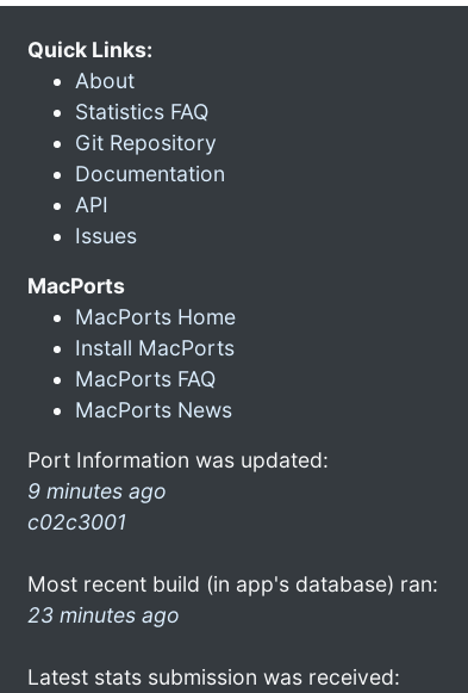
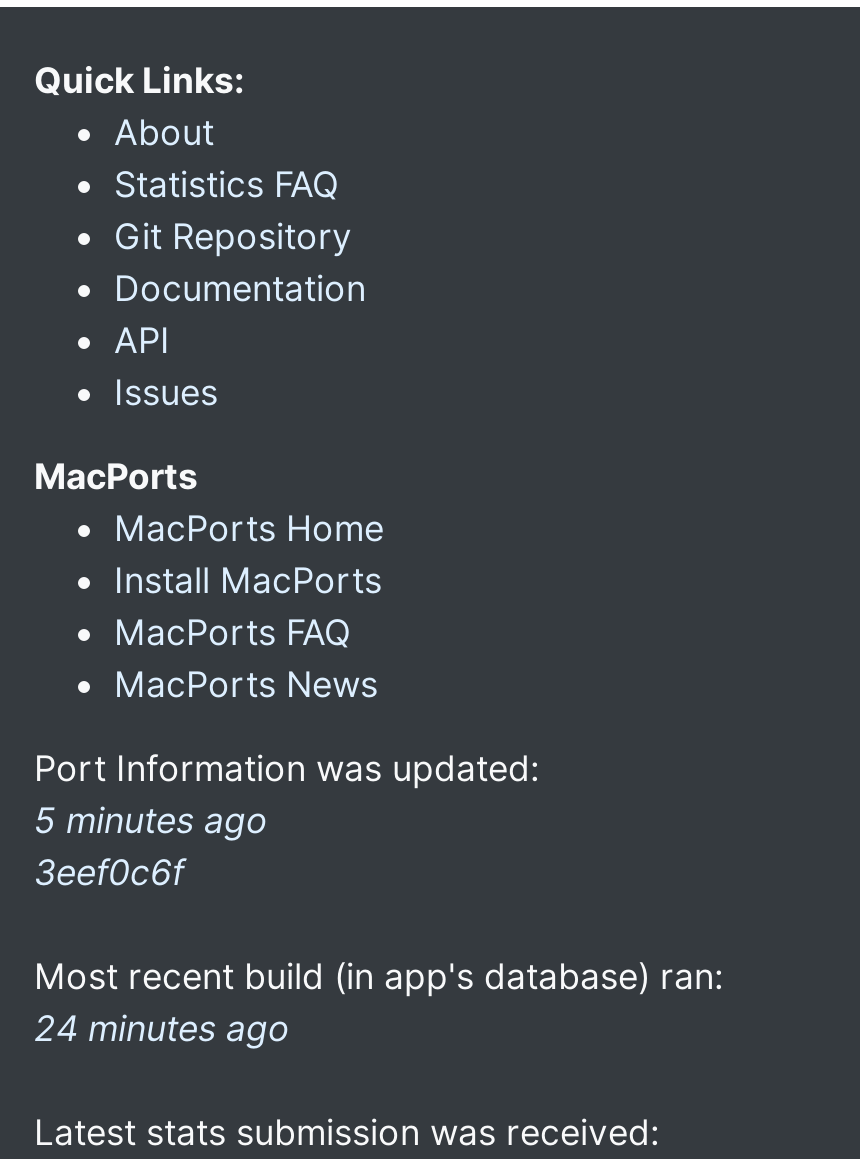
- 9 minutes ago
- c02c3001
+ 5 minutes ago
+ 3eef0c6f

- 23 minutes ago
+ 24 minutes ago
